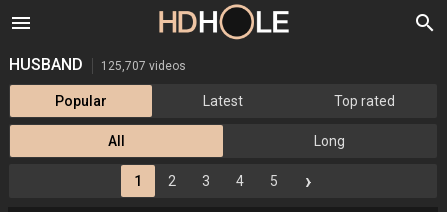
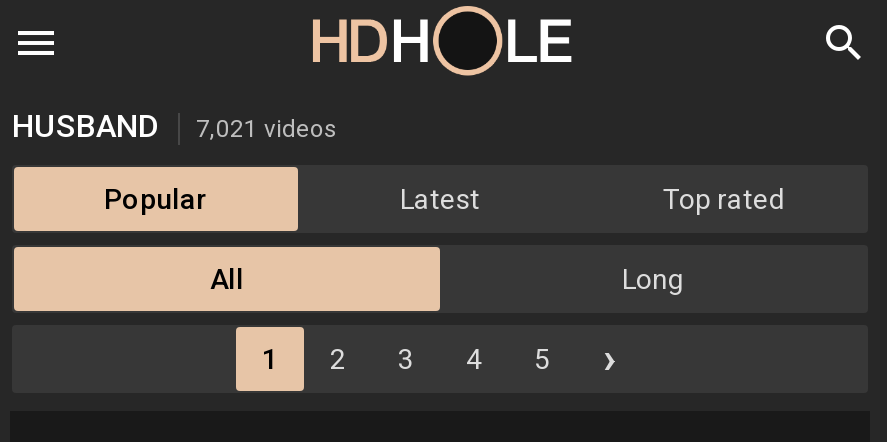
- HUSBAND 125,707 videos
+ HUSBAND 7,021 videos
